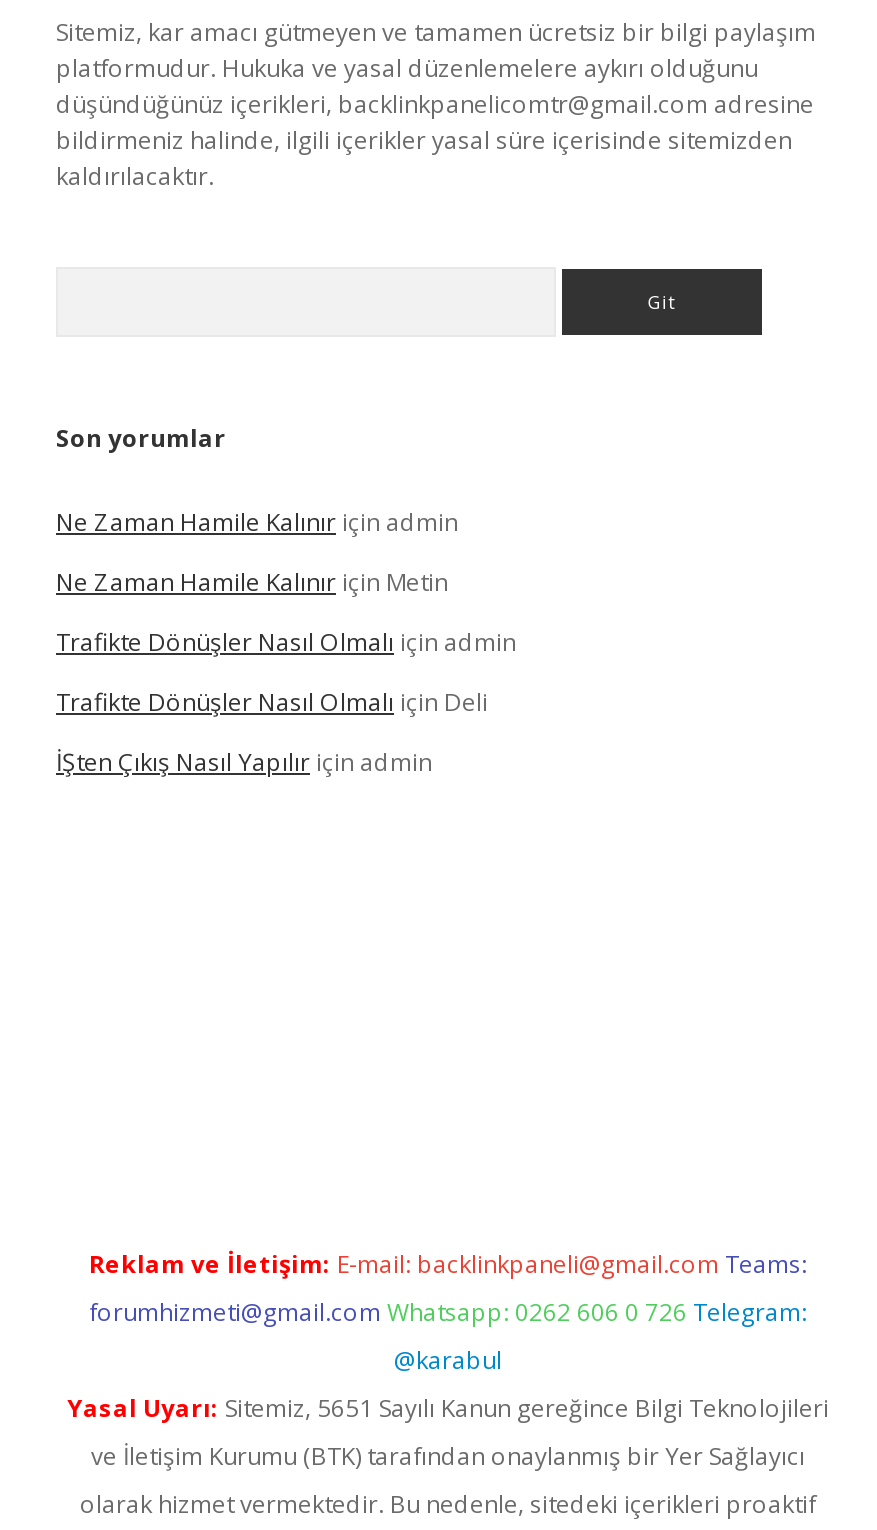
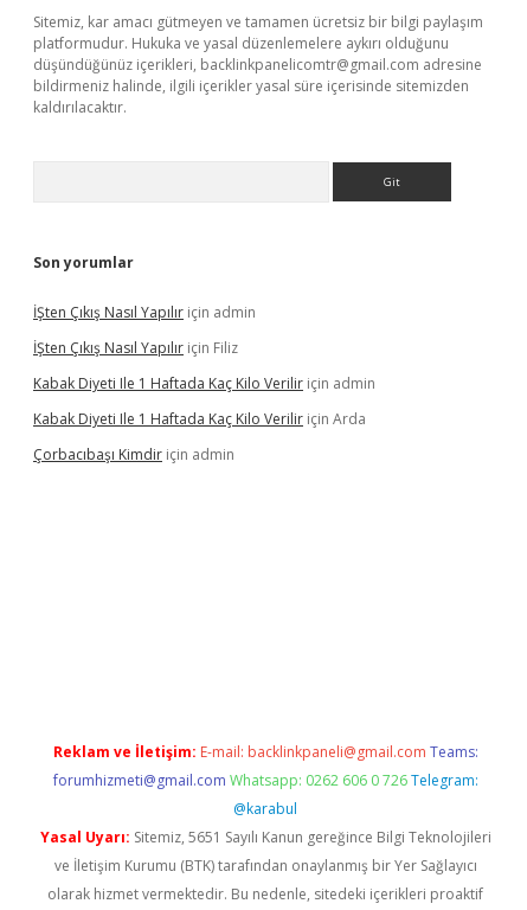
- Ne Zaman Hamile Kalınır için admin
- Ne Zaman Hamile Kalınır için Metin
- Trafikte Dönüşler Nasıl Olmalı için admin
- Trafikte Dönüşler Nasıl Olmalı için Deli

moved up: İŞten Çıkış Nasıl Yapılır için admin

+ İŞten Çıkış Nasıl Yapılır için Filiz
+ Kabak Diyeti Ile 1 Haftada Kaç Kilo Verilir için admin
+ Kabak Diyeti Ile 1 Haftada Kaç Kilo Verilir için Arda
+ Çorbacıbaşı Kimdir için admin
